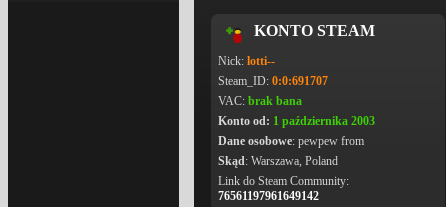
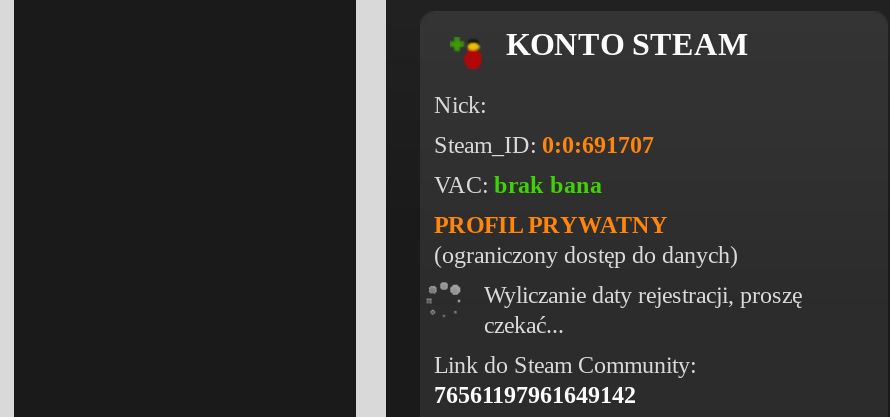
- Nick: lotti--
+ Nick:

- Konto od: 1 października 2003
- Dane osobowe: pewpew from
- Skąd: Warszawa, Poland
+ PROFIL PRYWATNY
+ (ograniczony dostęp do danych)
+ Wyliczanie daty rejestracji, proszę
+ czekać...
